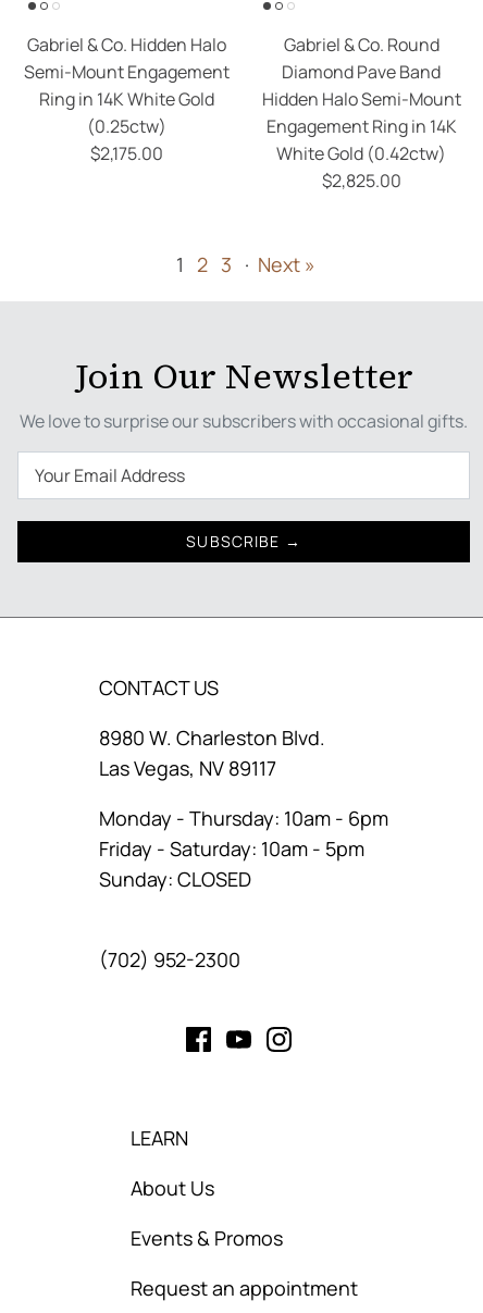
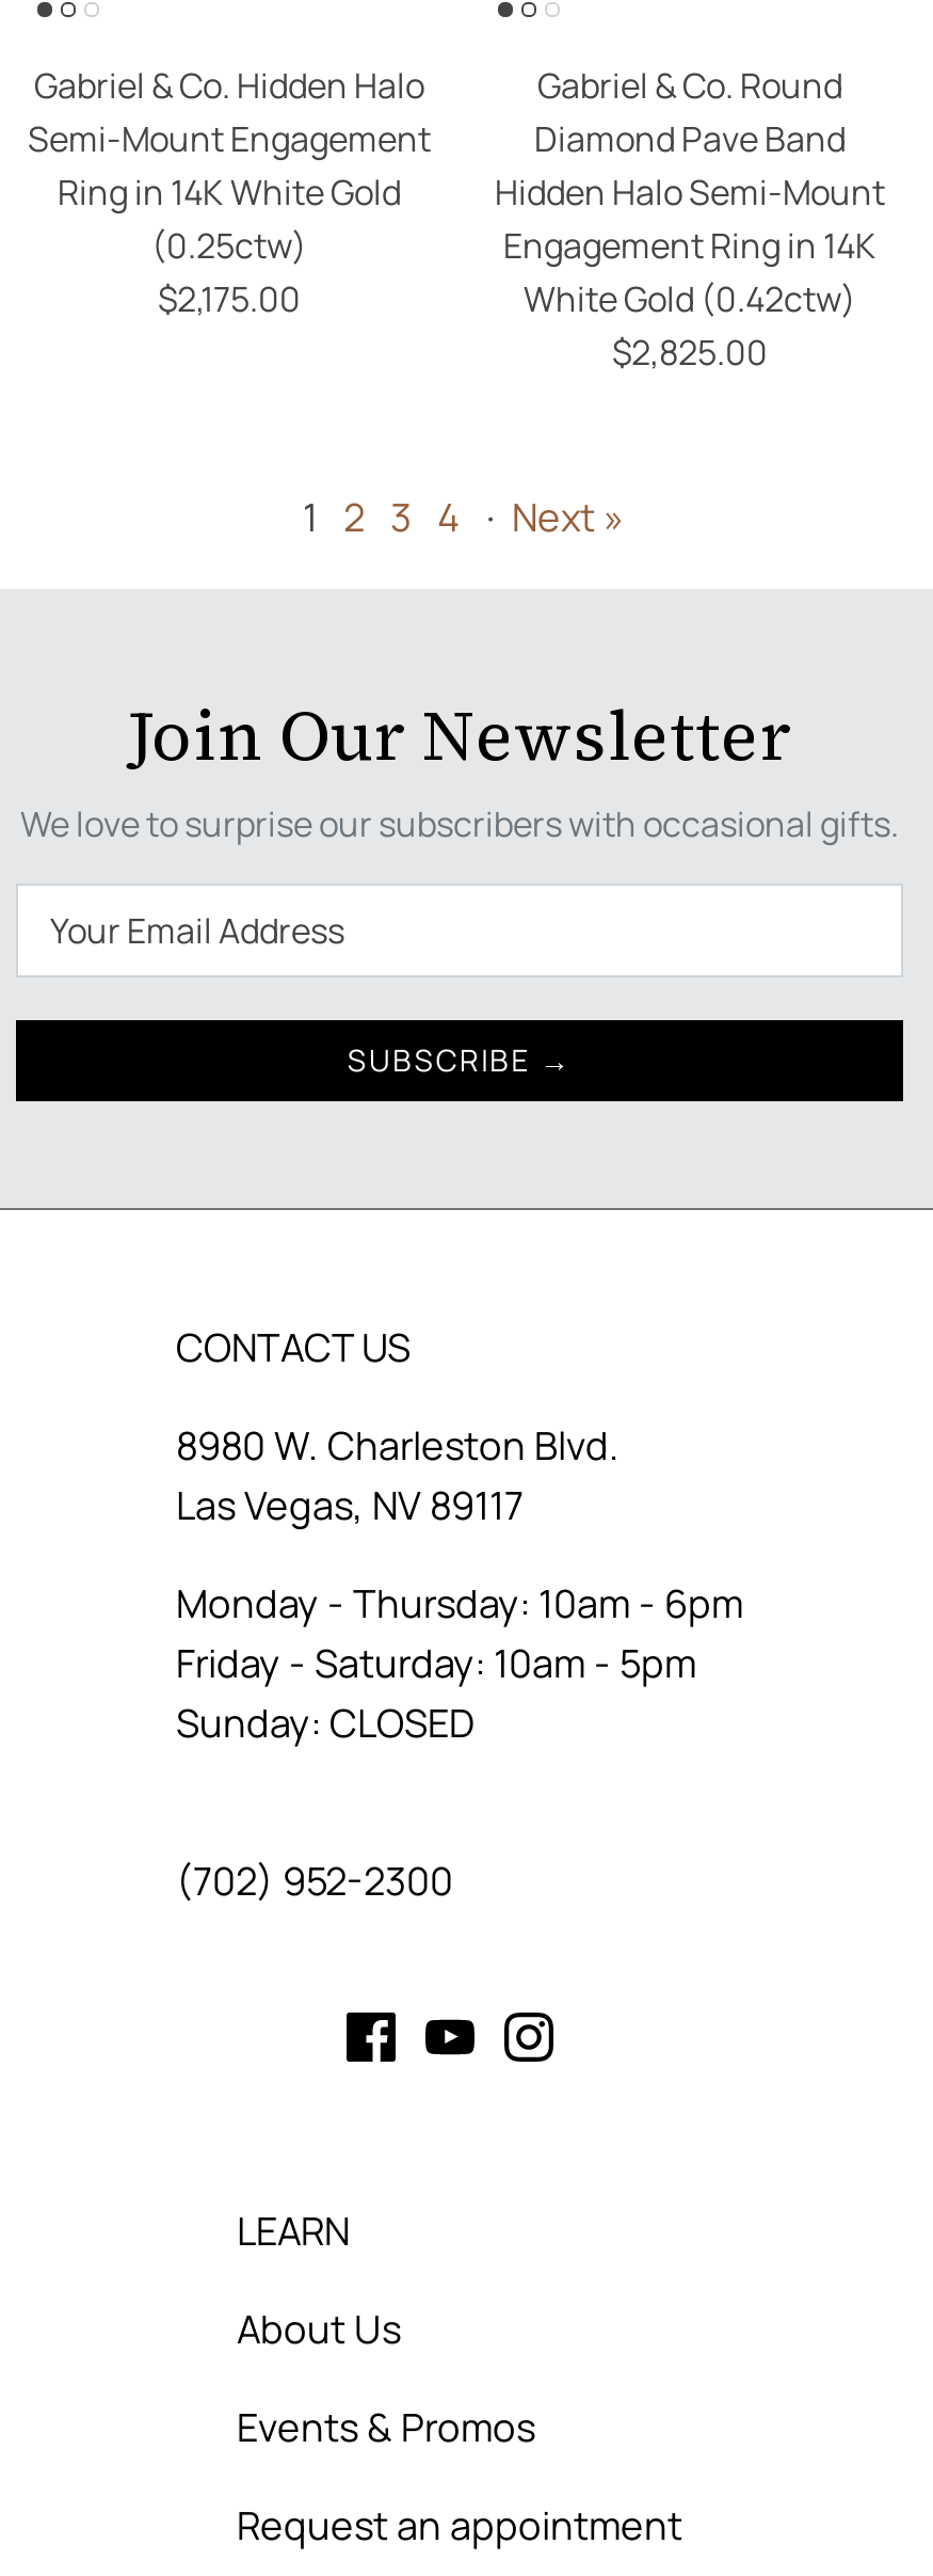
- 1 2 3 · Next »
+ 1 2 3 4 · Next »
